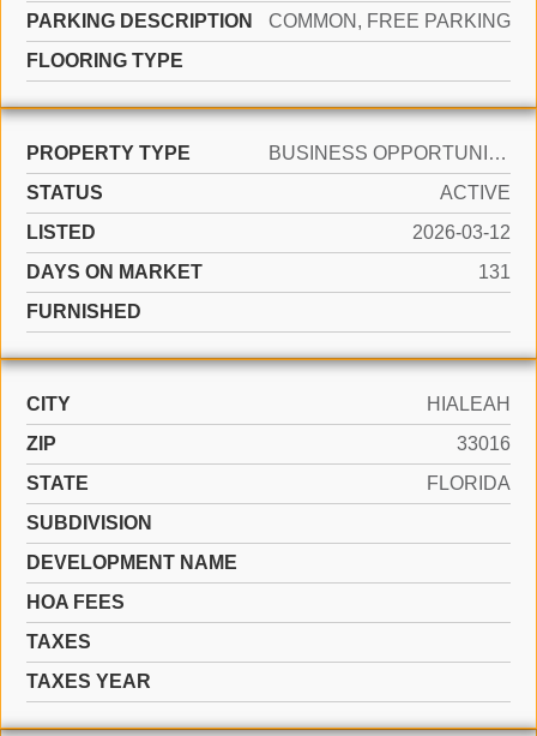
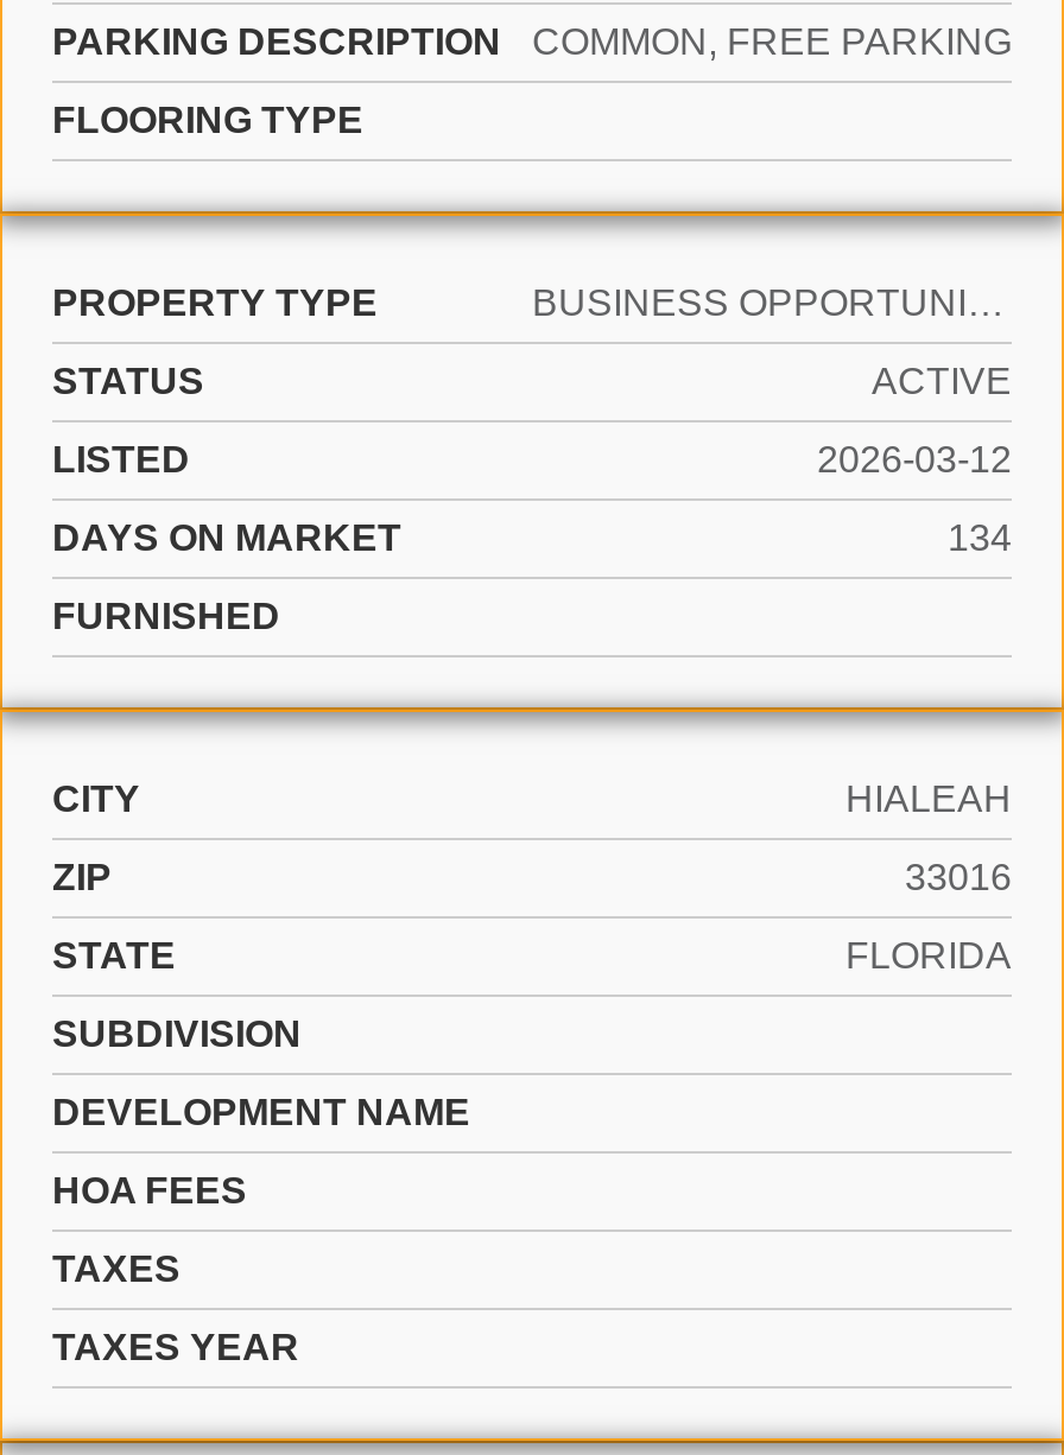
- 131
+ 134
